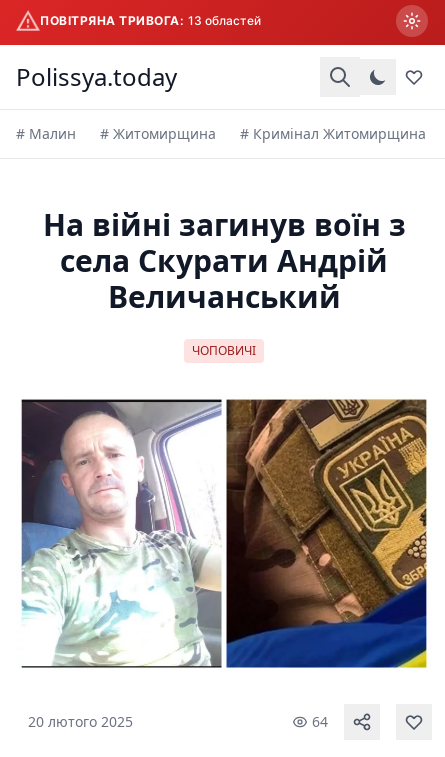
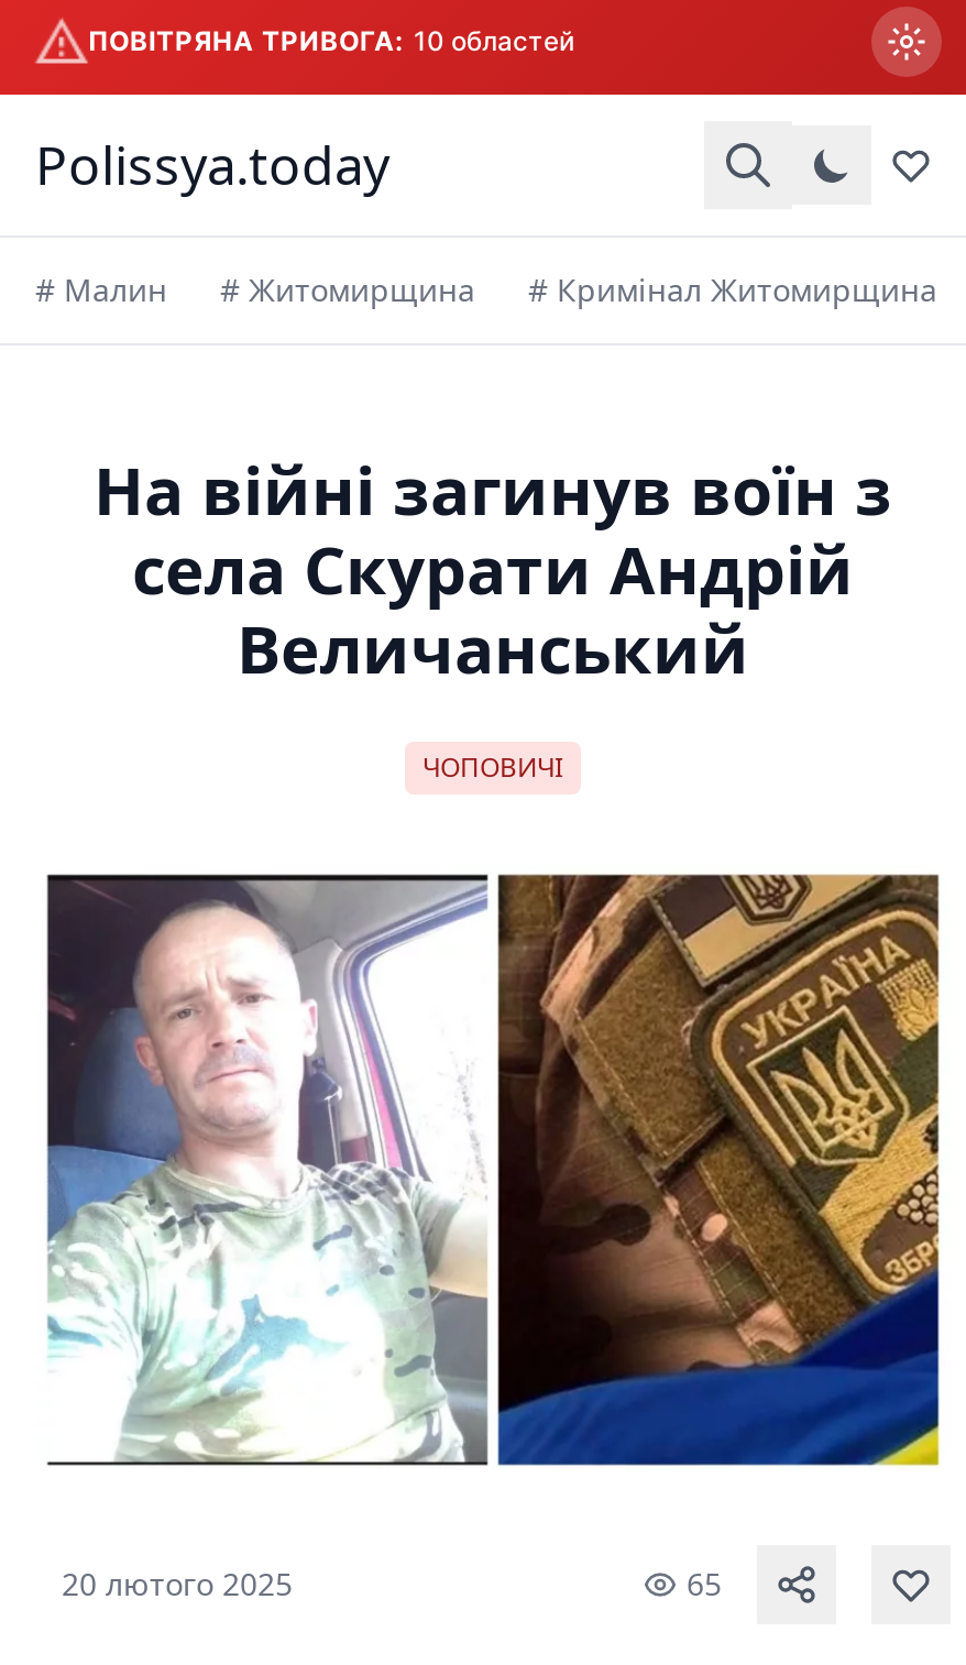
- ПОВІТРЯНА ТРИВОГА: 13 областей
+ ПОВІТРЯНА ТРИВОГА: 10 областей

- 64
+ 65
